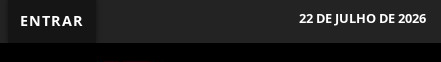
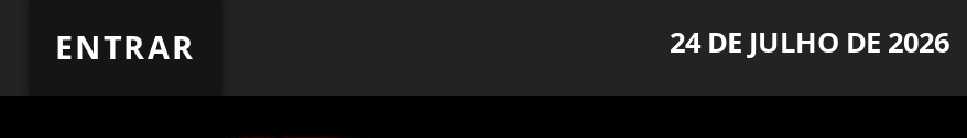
- 22 DE JULHO DE 2026
+ 24 DE JULHO DE 2026
